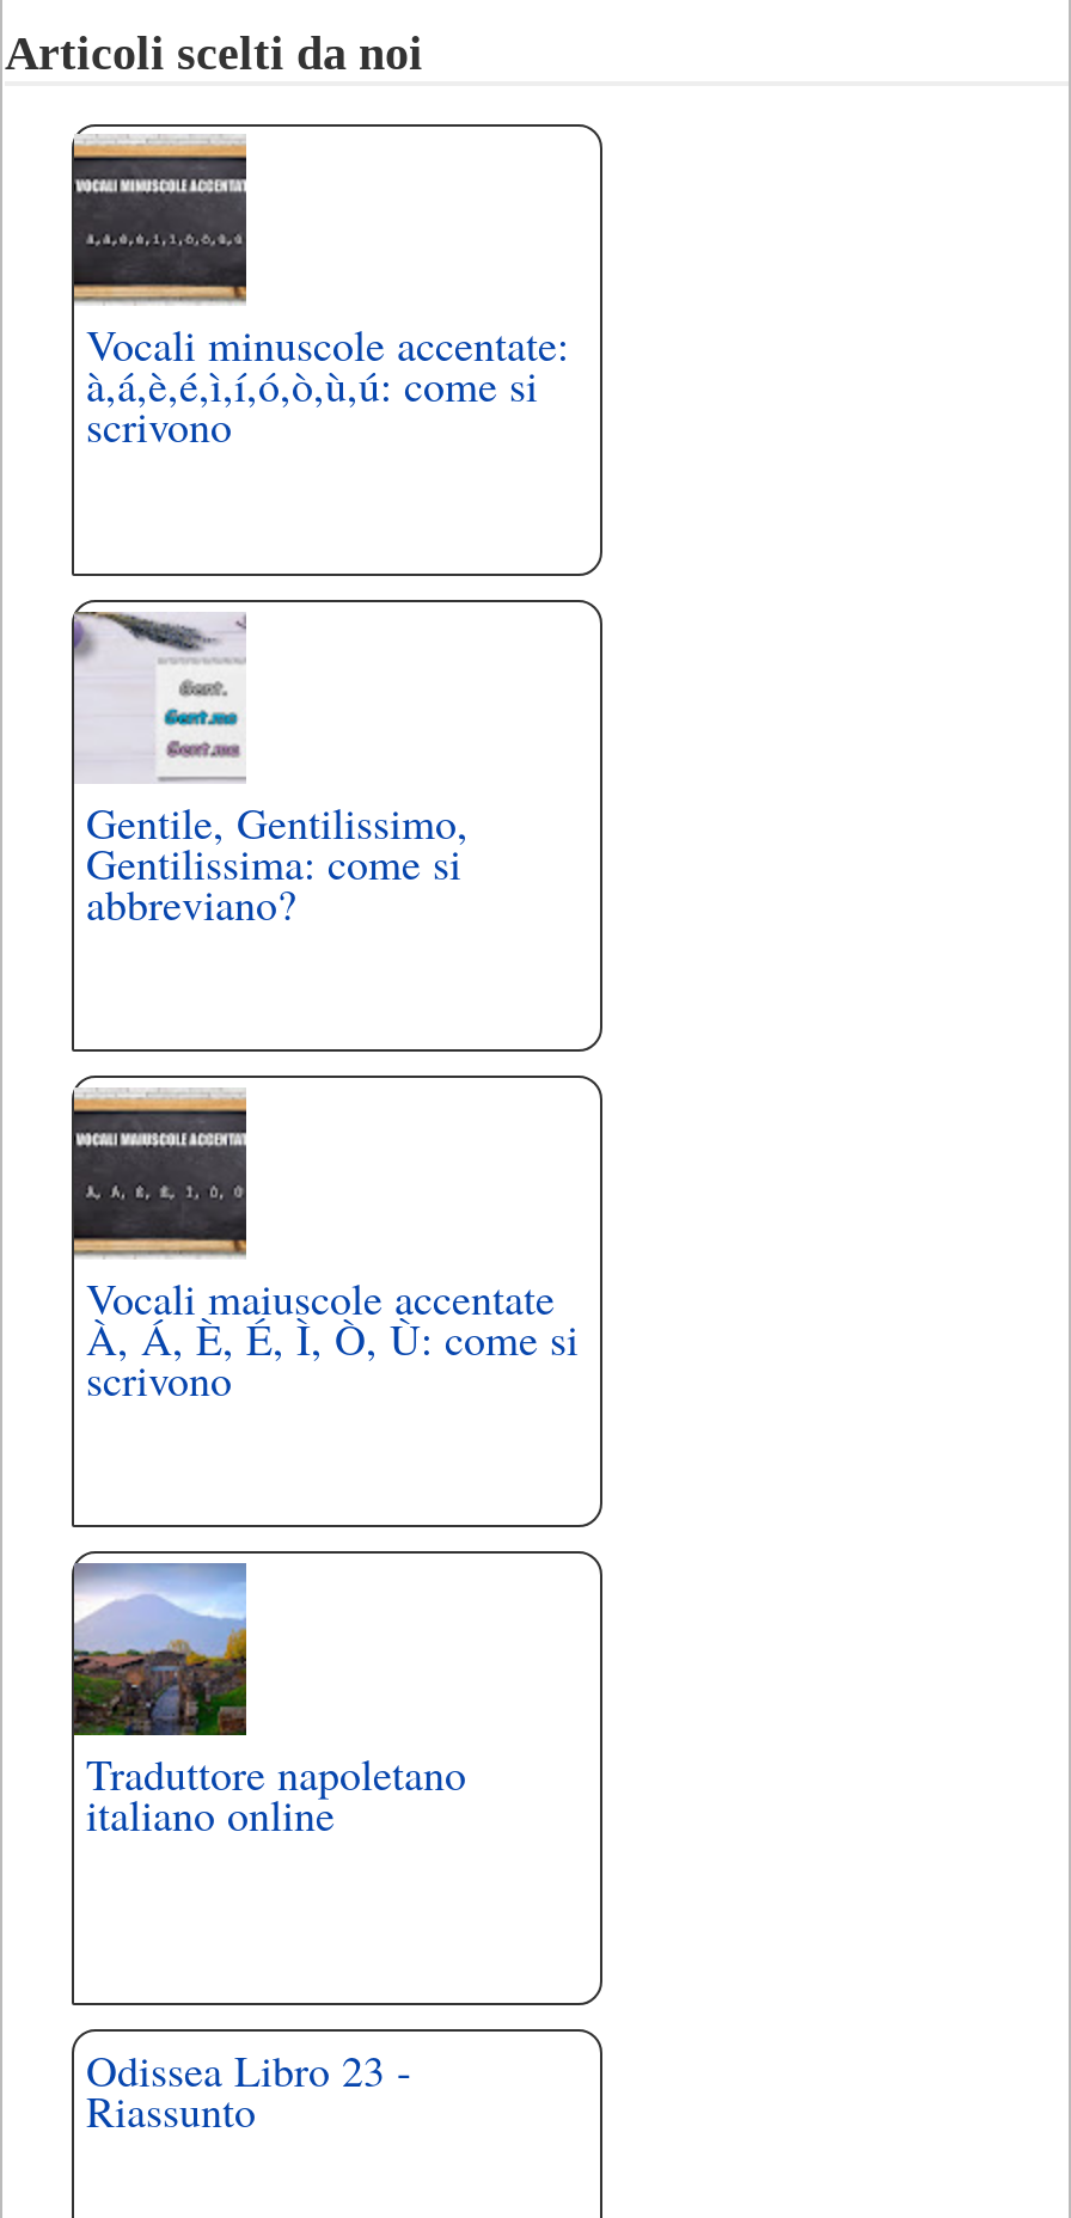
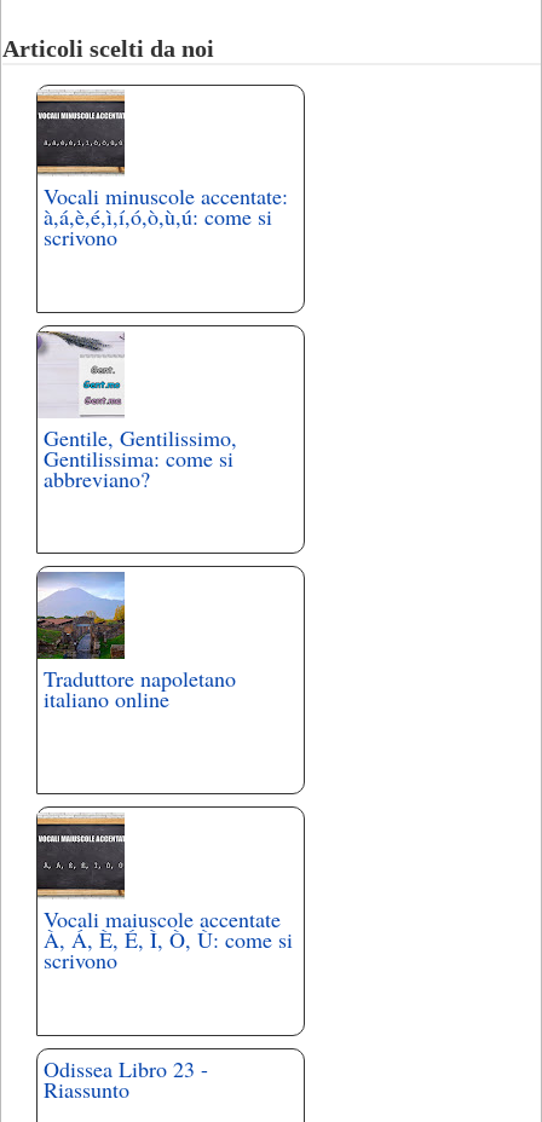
moved down: [image] | Vocali maiuscole accentate | scrivono

moved up: [image] | Traduttore napoletano | italiano online
